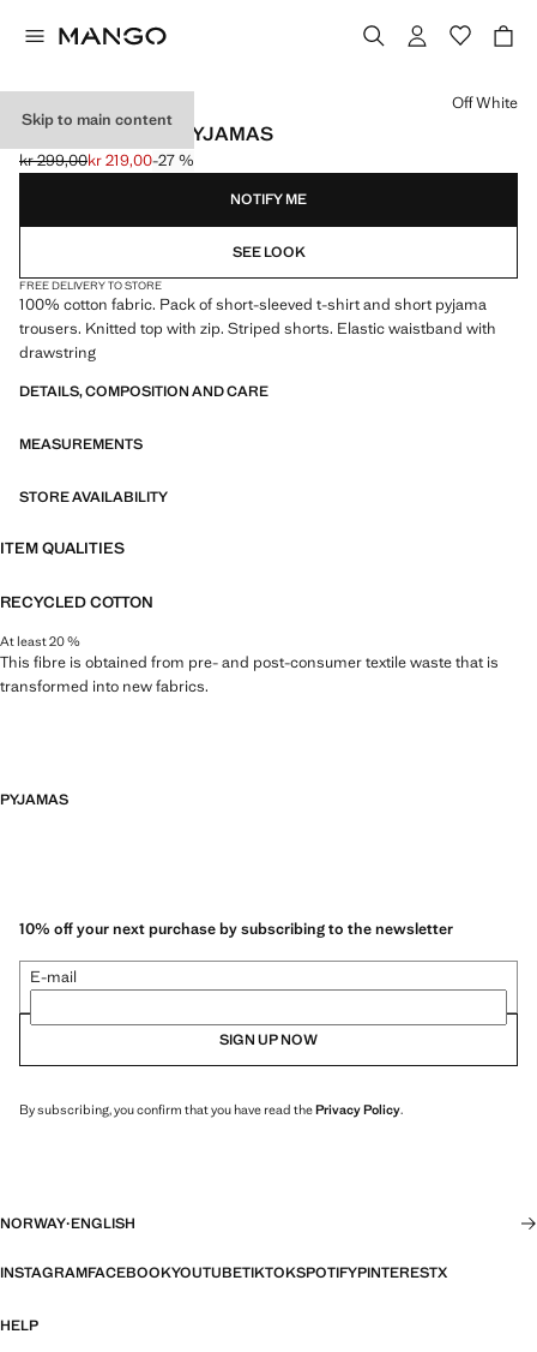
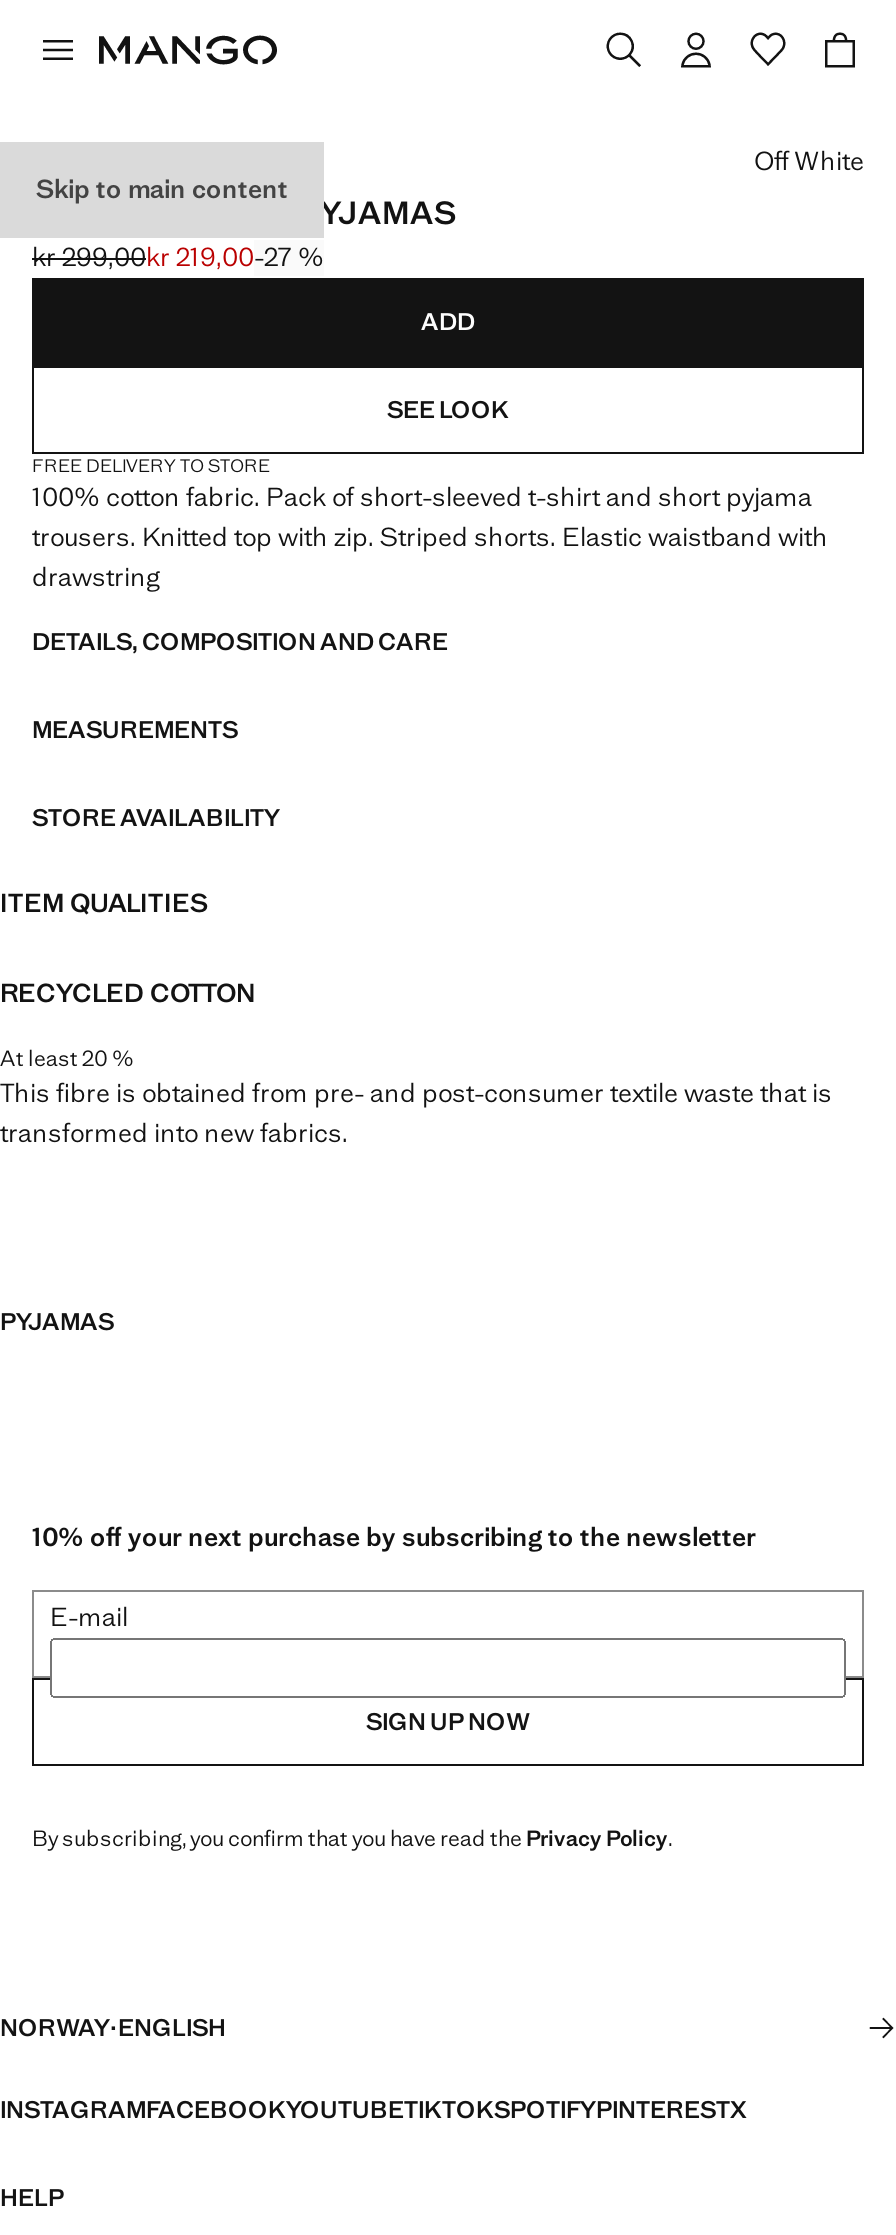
- NOTIFY ME
+ ADD
